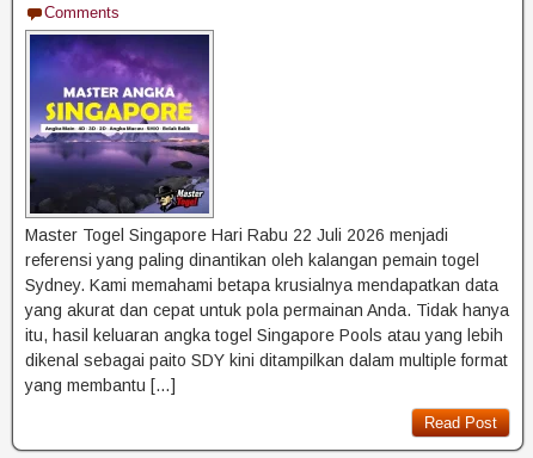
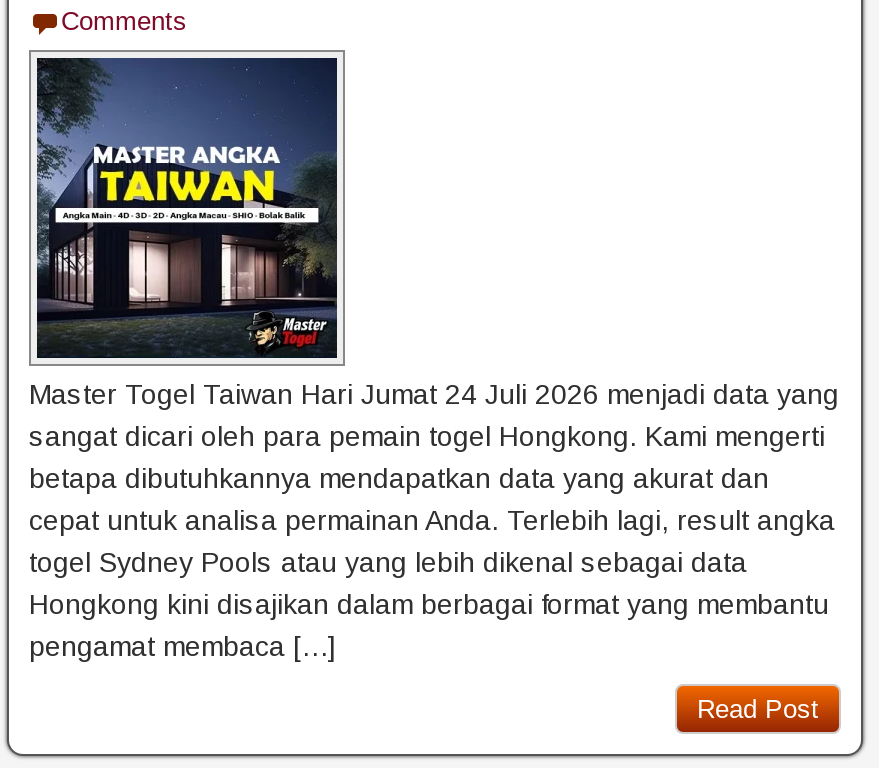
- [image]
- Master Togel Singapore Hari Rabu 22 Juli 2026 menjadi
- referensi yang paling dinantikan oleh kalangan pemain togel
- Sydney. Kami memahami betapa krusialnya mendapatkan data
- yang akurat dan cepat untuk pola permainan Anda. Tidak hanya
- itu, hasil keluaran angka togel Singapore Pools atau yang lebih
- dikenal sebagai paito SDY kini ditampilkan dalam multiple format
- yang membantu […]
+ [image]
+ Master Togel Taiwan Hari Jumat 24 Juli 2026 menjadi data yang
+ sangat dicari oleh para pemain togel Hongkong. Kami mengerti
+ betapa dibutuhkannya mendapatkan data yang akurat dan
+ cepat untuk analisa permainan Anda. Terlebih lagi, result angka
+ togel Sydney Pools atau yang lebih dikenal sebagai data
+ Hongkong kini disajikan dalam berbagai format yang membantu
+ pengamat membaca […]
